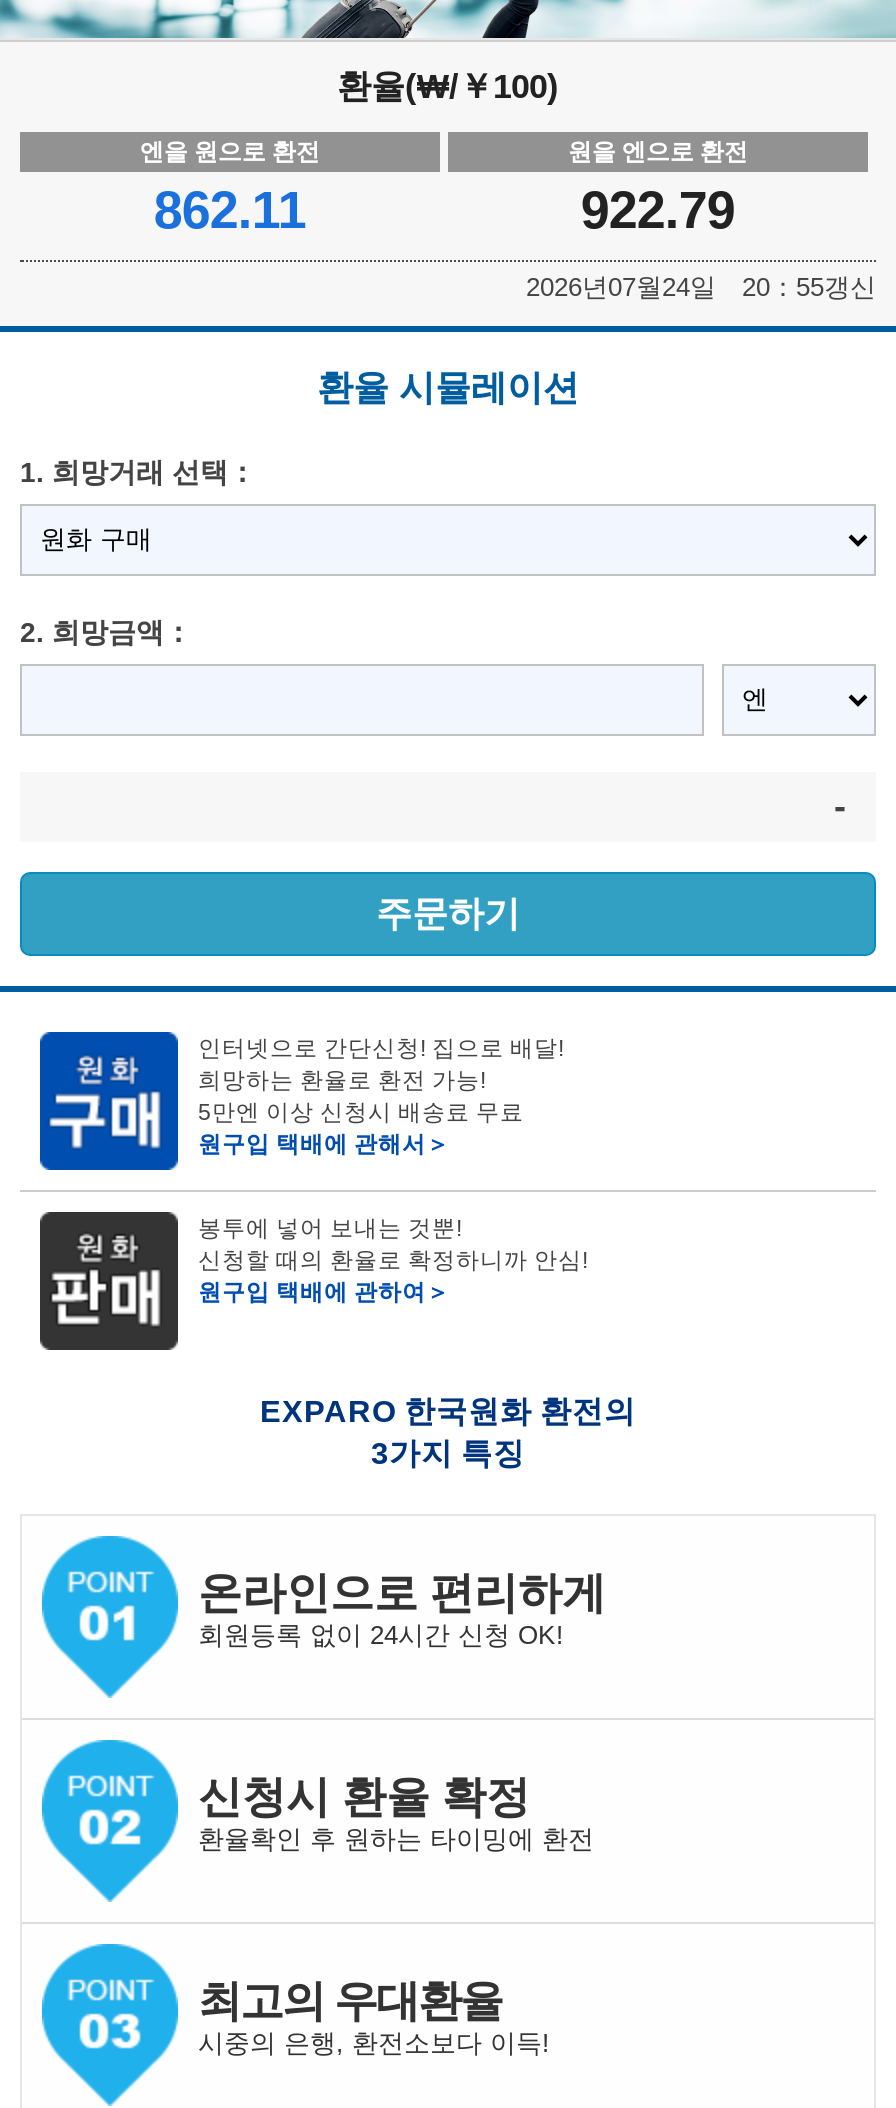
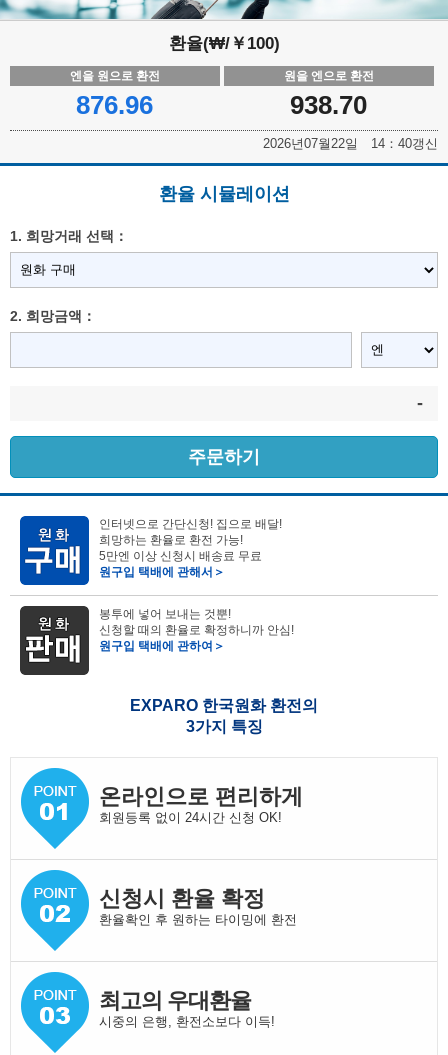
- 862.11
+ 876.96

- 922.79
+ 938.70

- 2026년07월24일 20：55갱신
+ 2026년07월22일 14：40갱신
